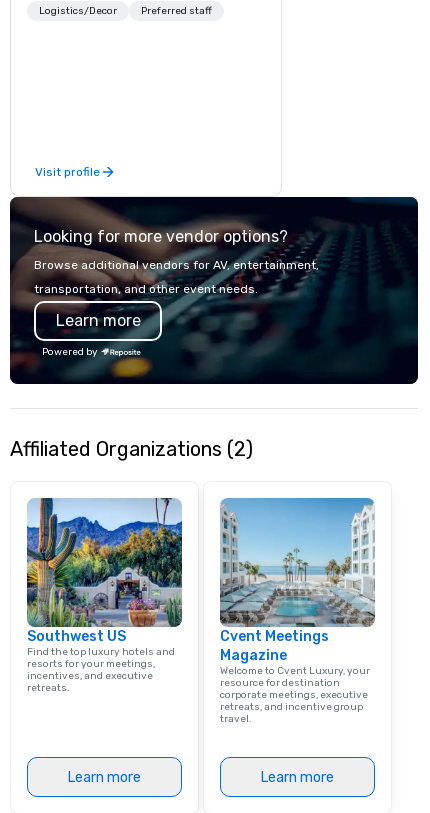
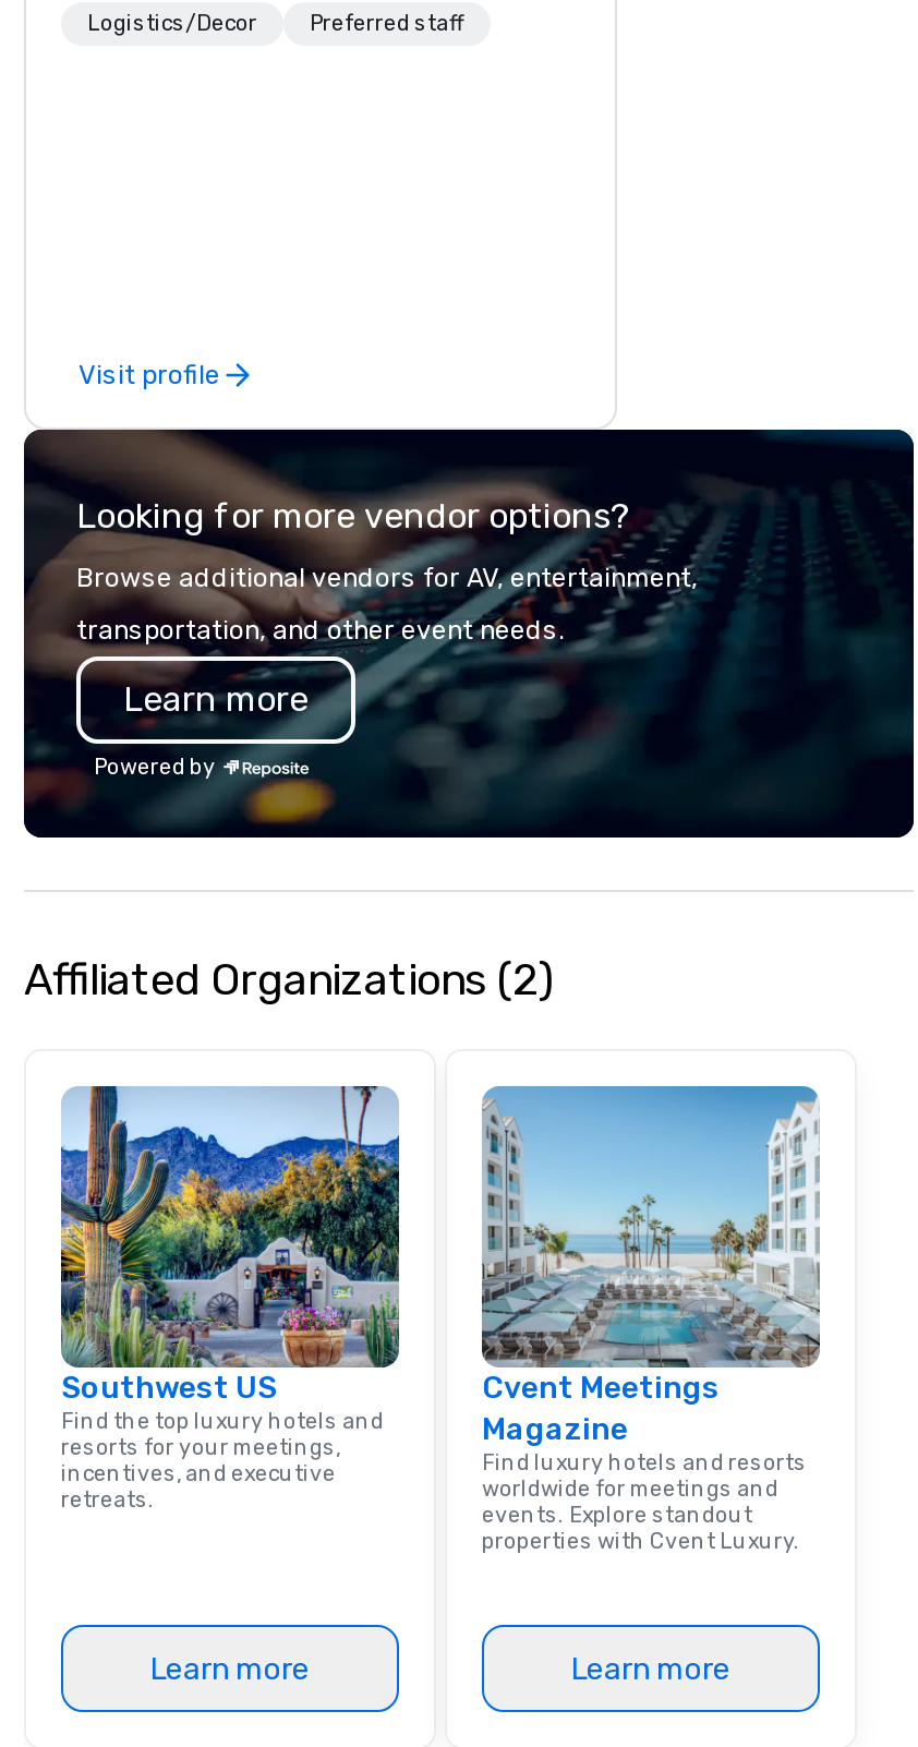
- Welcome to Cvent Luxury, your
- resource for destination
- corporate meetings, executive
- retreats, and incentive group
- travel.
+ Find luxury hotels and resorts
+ worldwide for meetings and
+ events. Explore standout
+ properties with Cvent Luxury.
